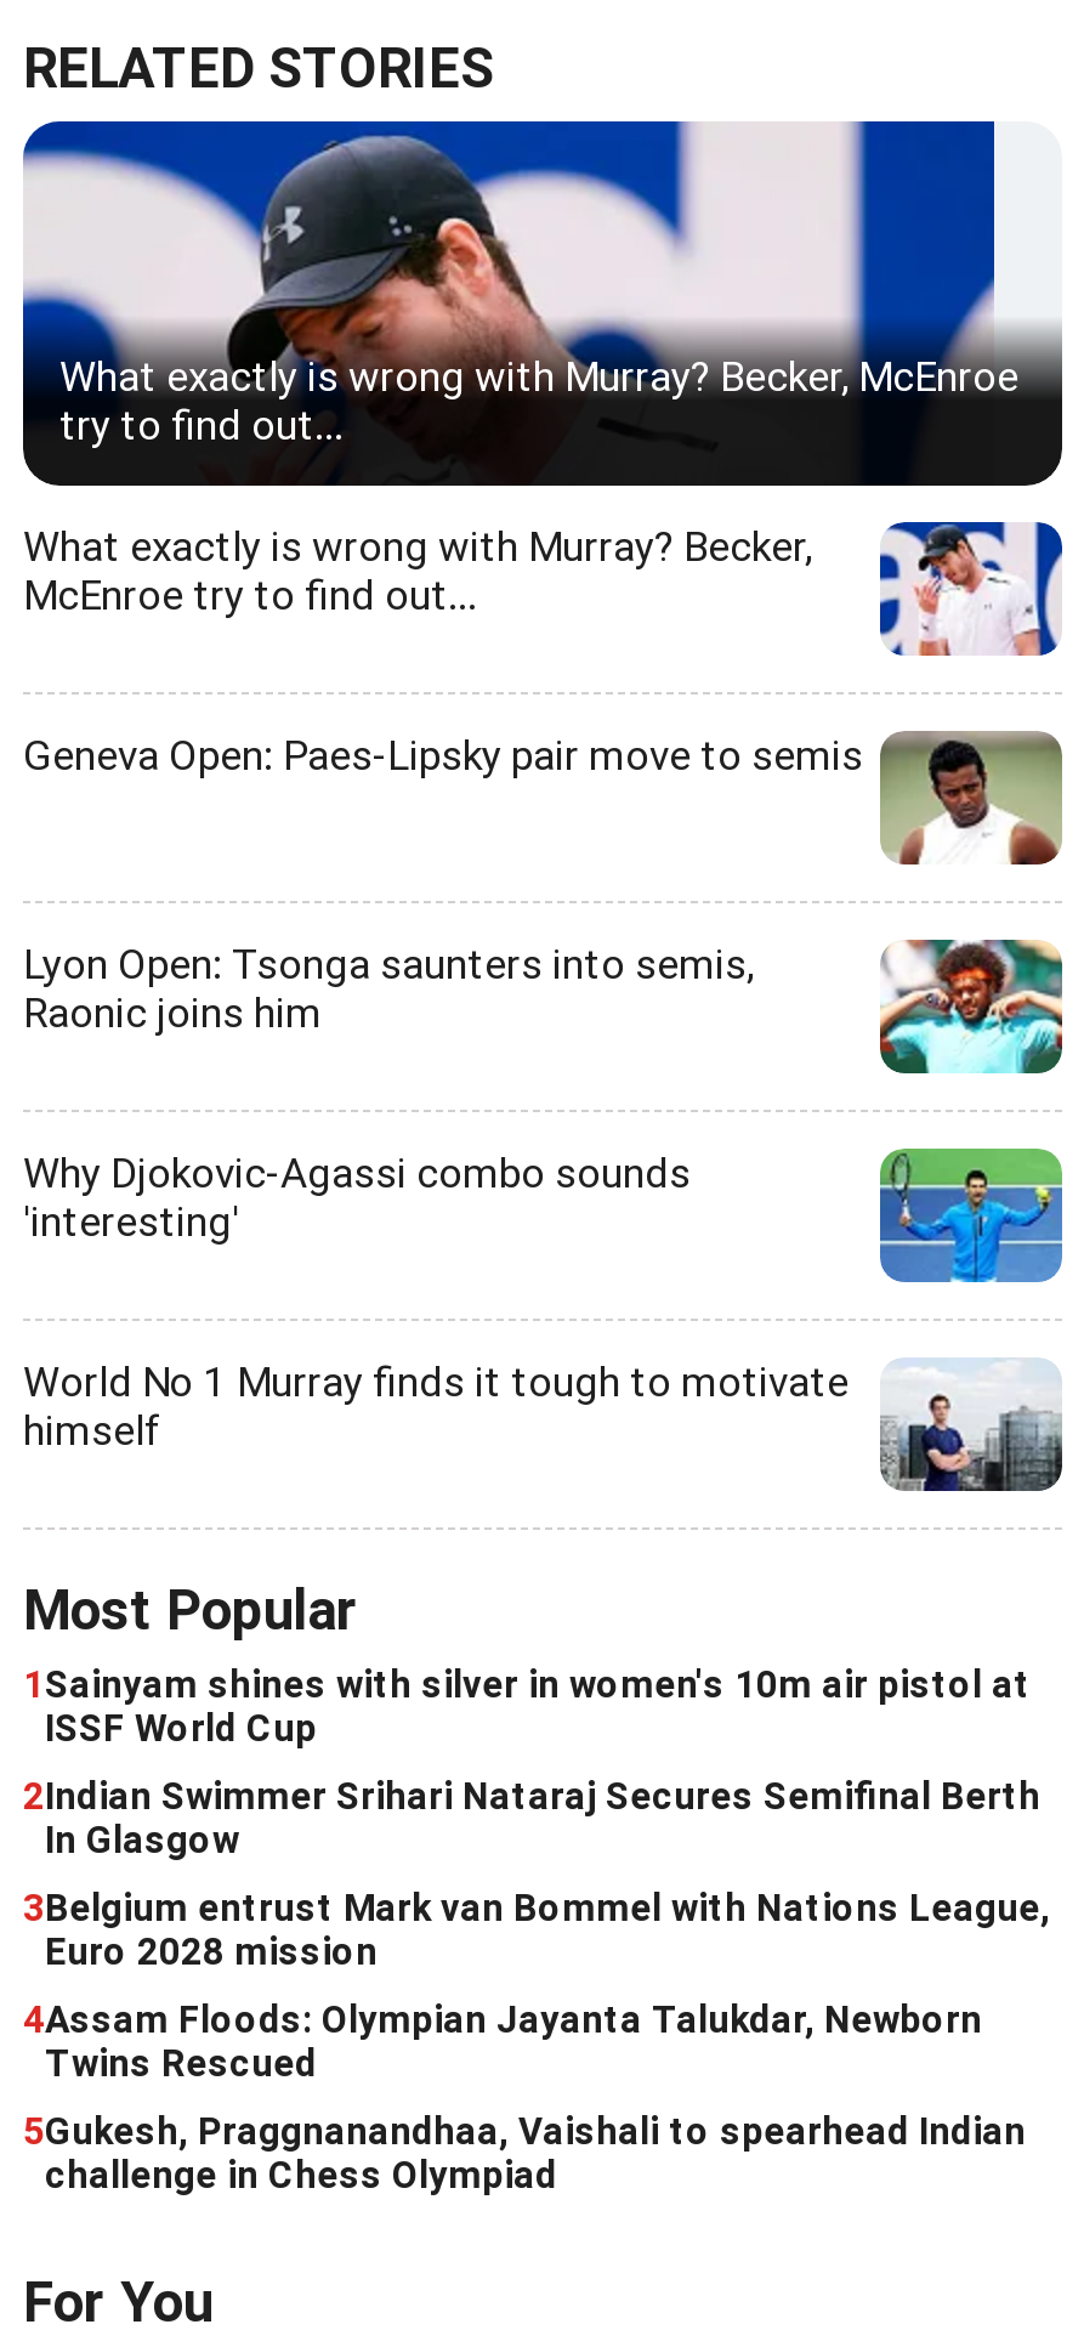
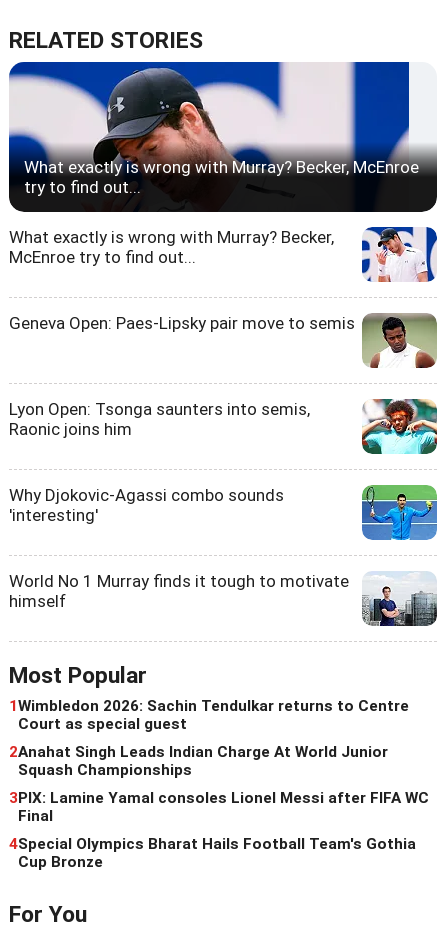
- 1 Sainyam shines with silver in women's 10m air pistol at
- ISSF World Cup
- 2Indian Swimmer Srihari Nataraj Secures Semifinal Berth
- In Glasgow
- 3Belgium entrust Mark van Bommel with Nations League,
- Euro 2028 mission
- 4Assam Floods: Olympian Jayanta Talukdar, Newborn
- Twins Rescued
- 5Gukesh, Praggnanandhaa, Vaishali to spearhead Indian
- challenge in Chess Olympiad
+ 1Wimbledon 2026: Sachin Tendulkar returns to Centre
+ Court as special guest
+ 2Anahat Singh Leads Indian Charge At World Junior
+ Squash Championships
+ 3PIX: Lamine Yamal consoles Lionel Messi after FIFA WC
+ Final
+ 4Special Olympics Bharat Hails Football Team's Gothia
+ Cup Bronze
